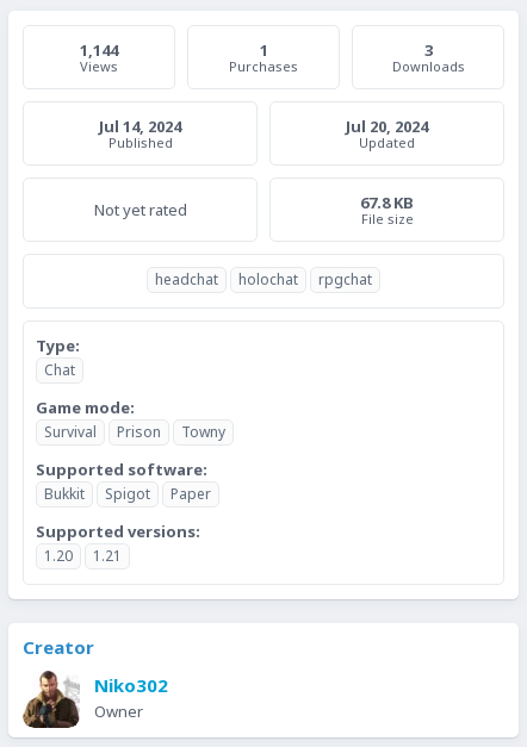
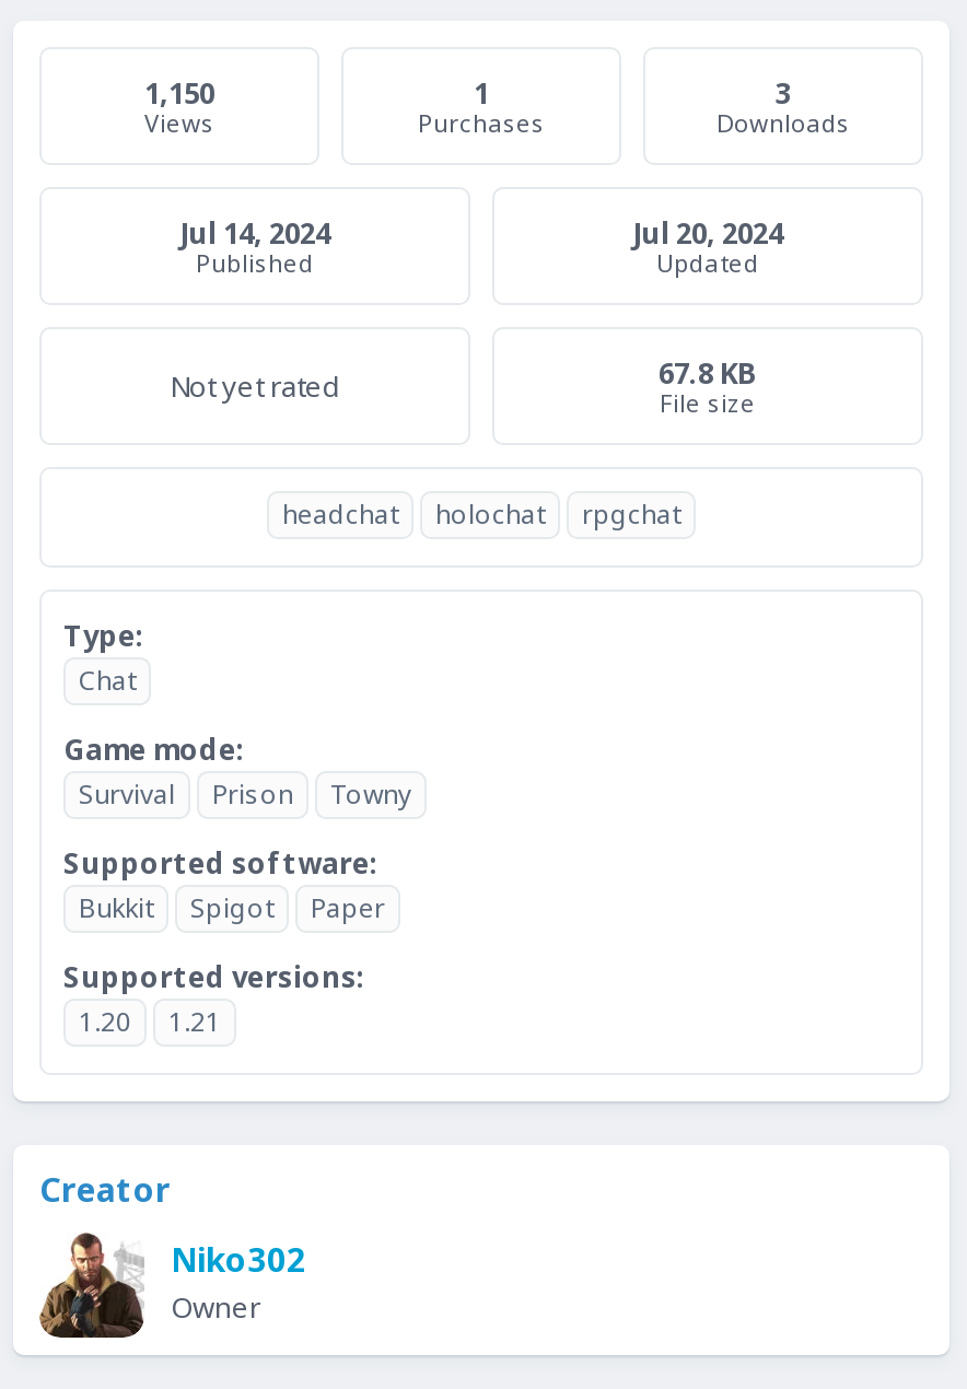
- 1,144
+ 1,150
